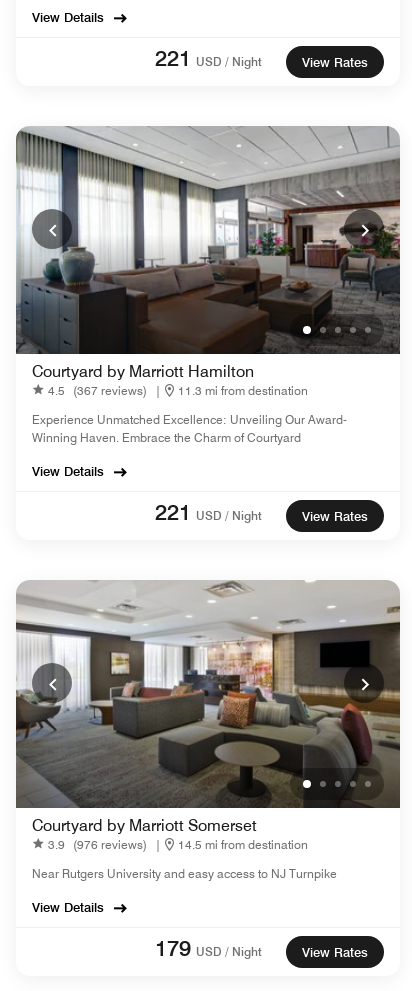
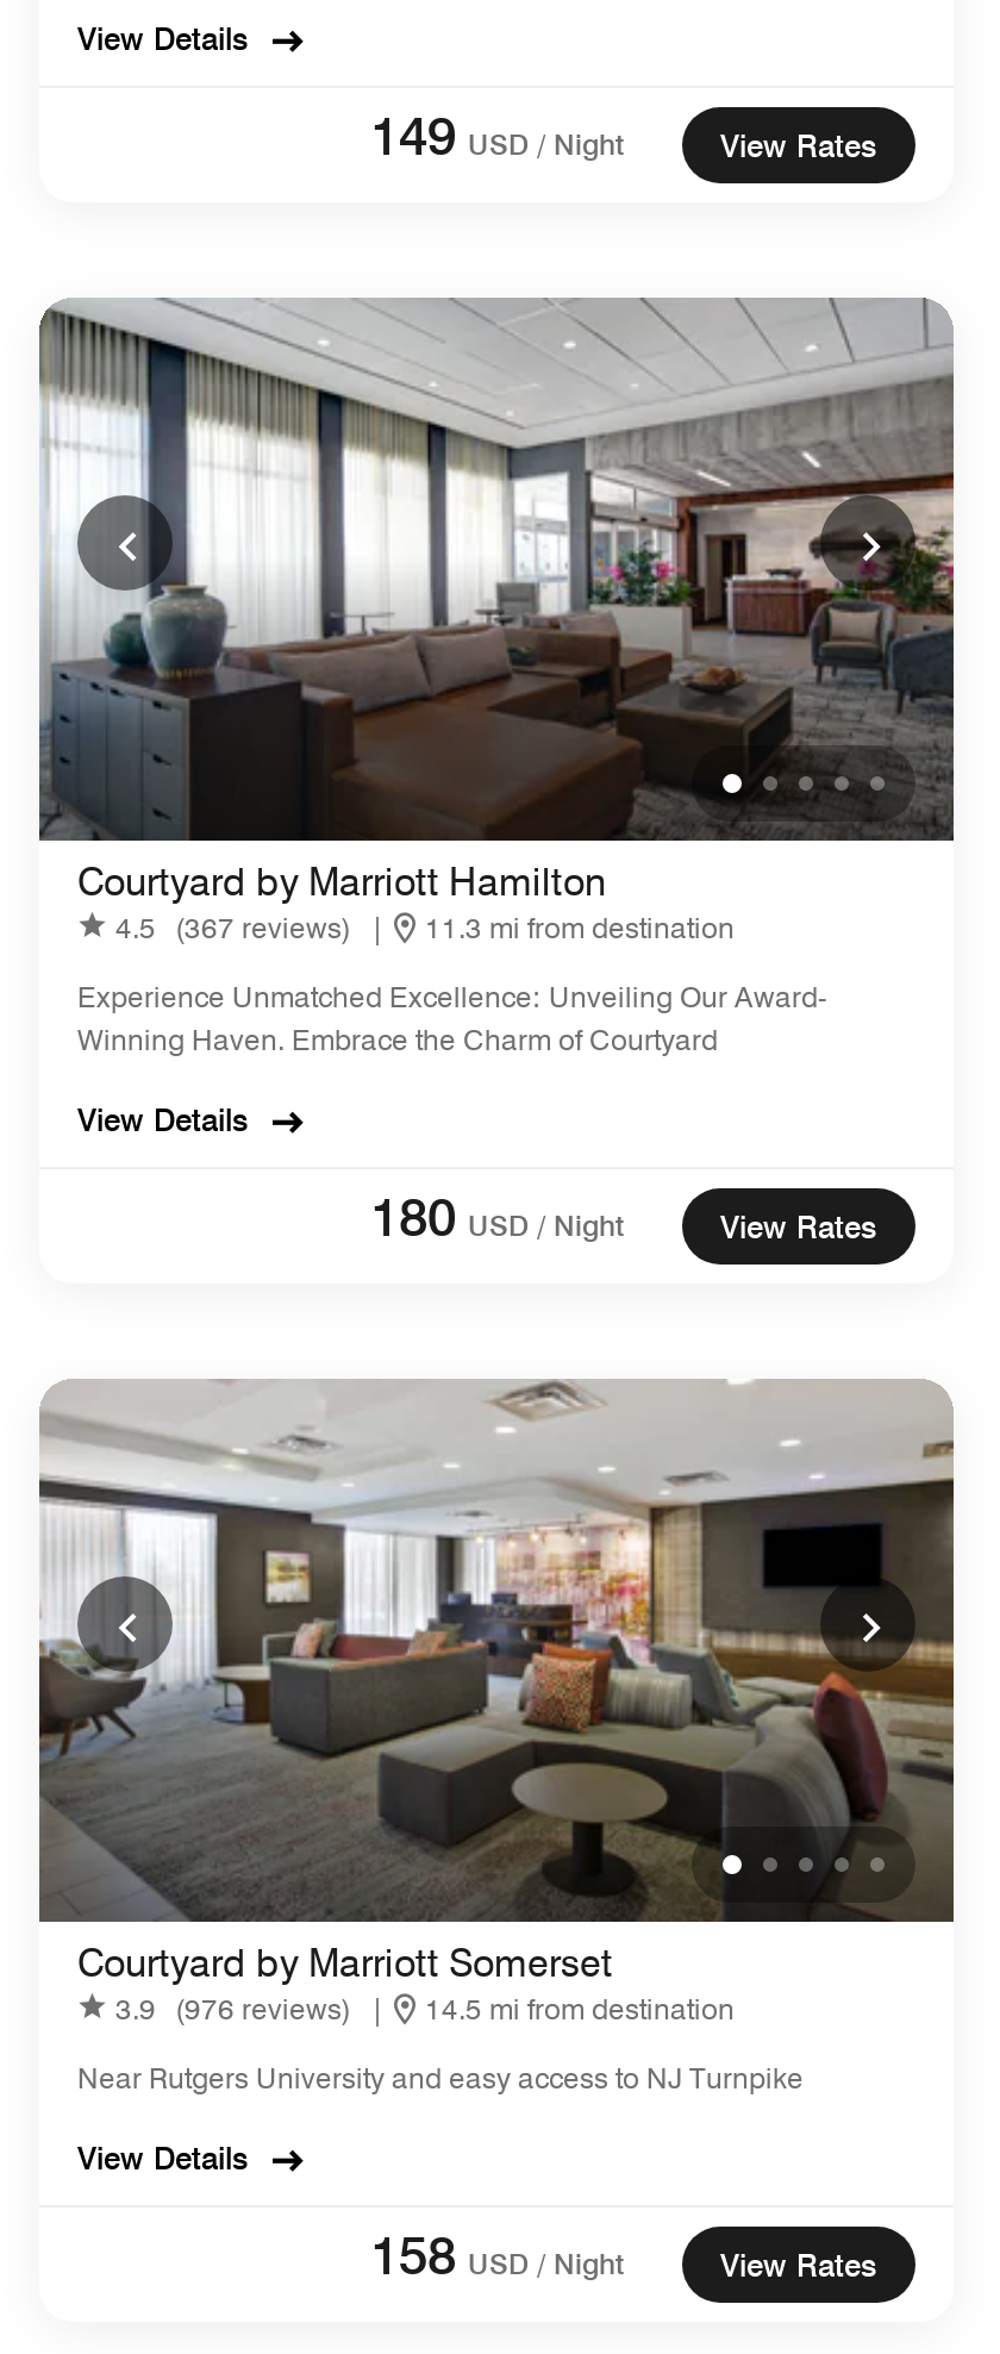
- 221 USD / Night
+ 149 USD / Night

- 221 USD / Night
+ 180 USD / Night

- 179 USD / Night
+ 158 USD / Night
